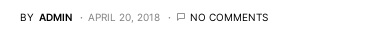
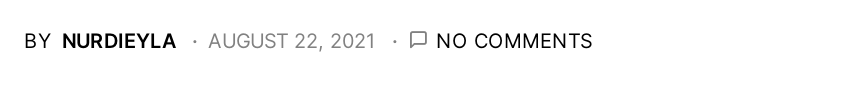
- BY ADMIN
- APRIL 20, 2018
+ BY NURDIEYLA
+ AUGUST 22, 2021
